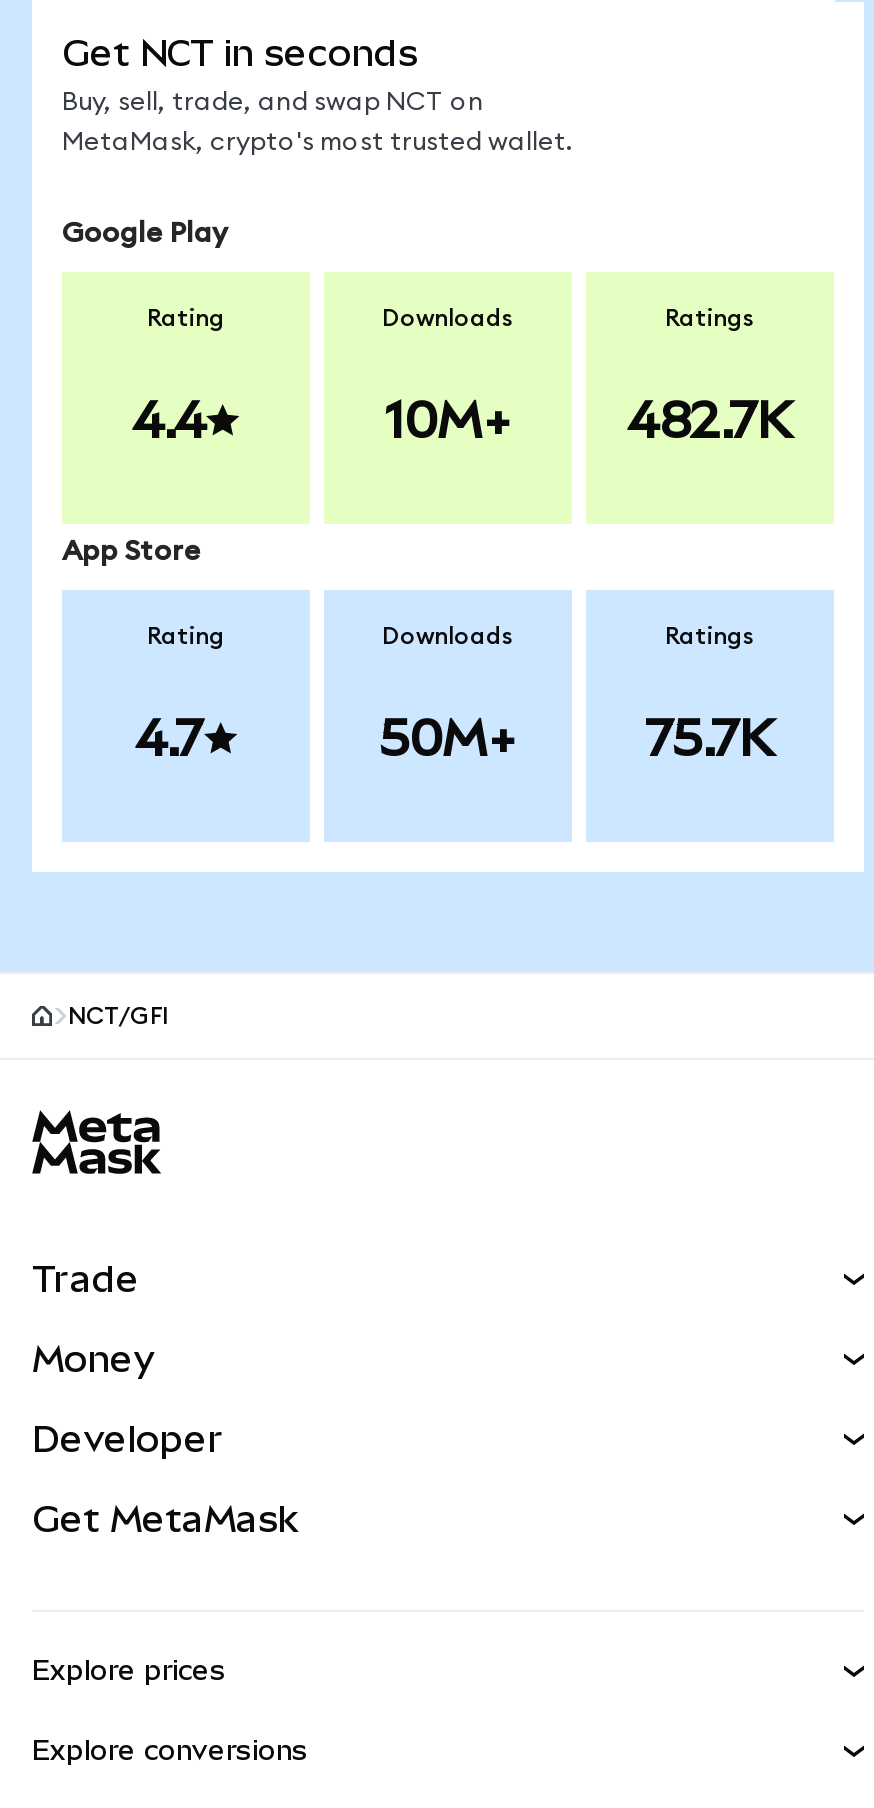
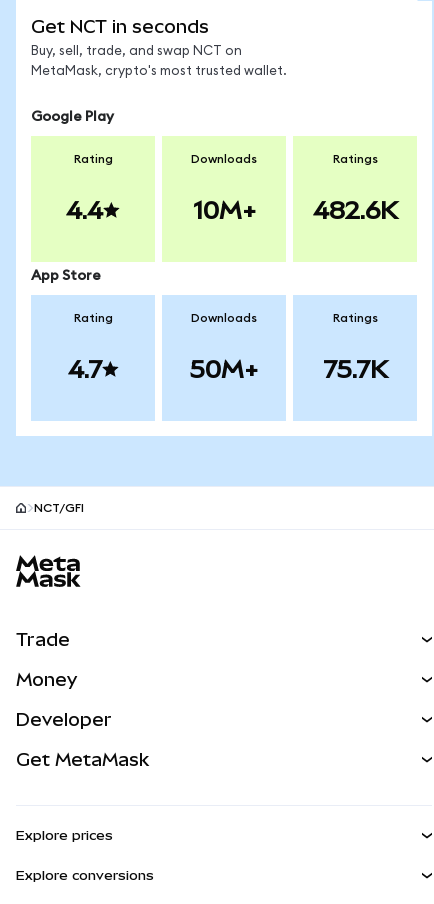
- 482.7K
+ 482.6K
